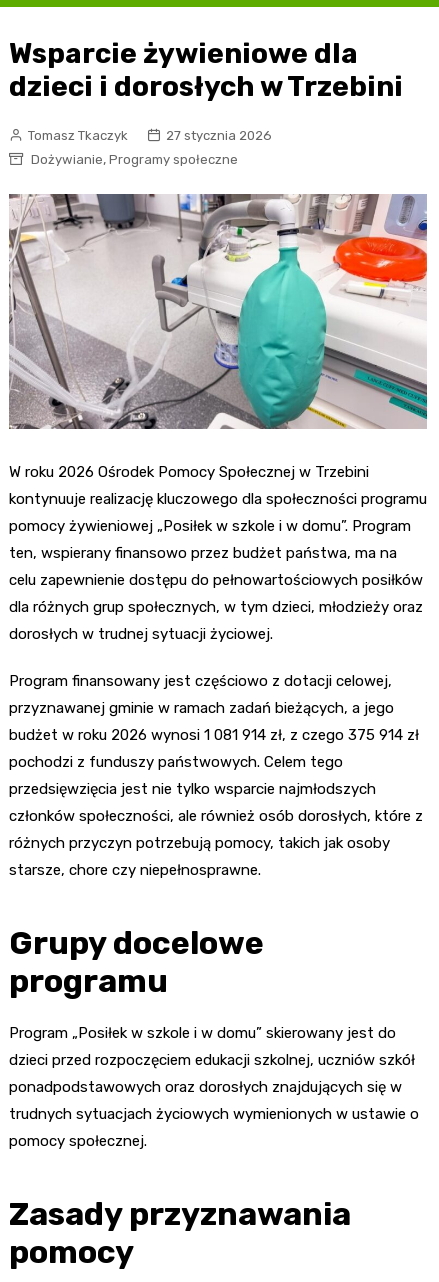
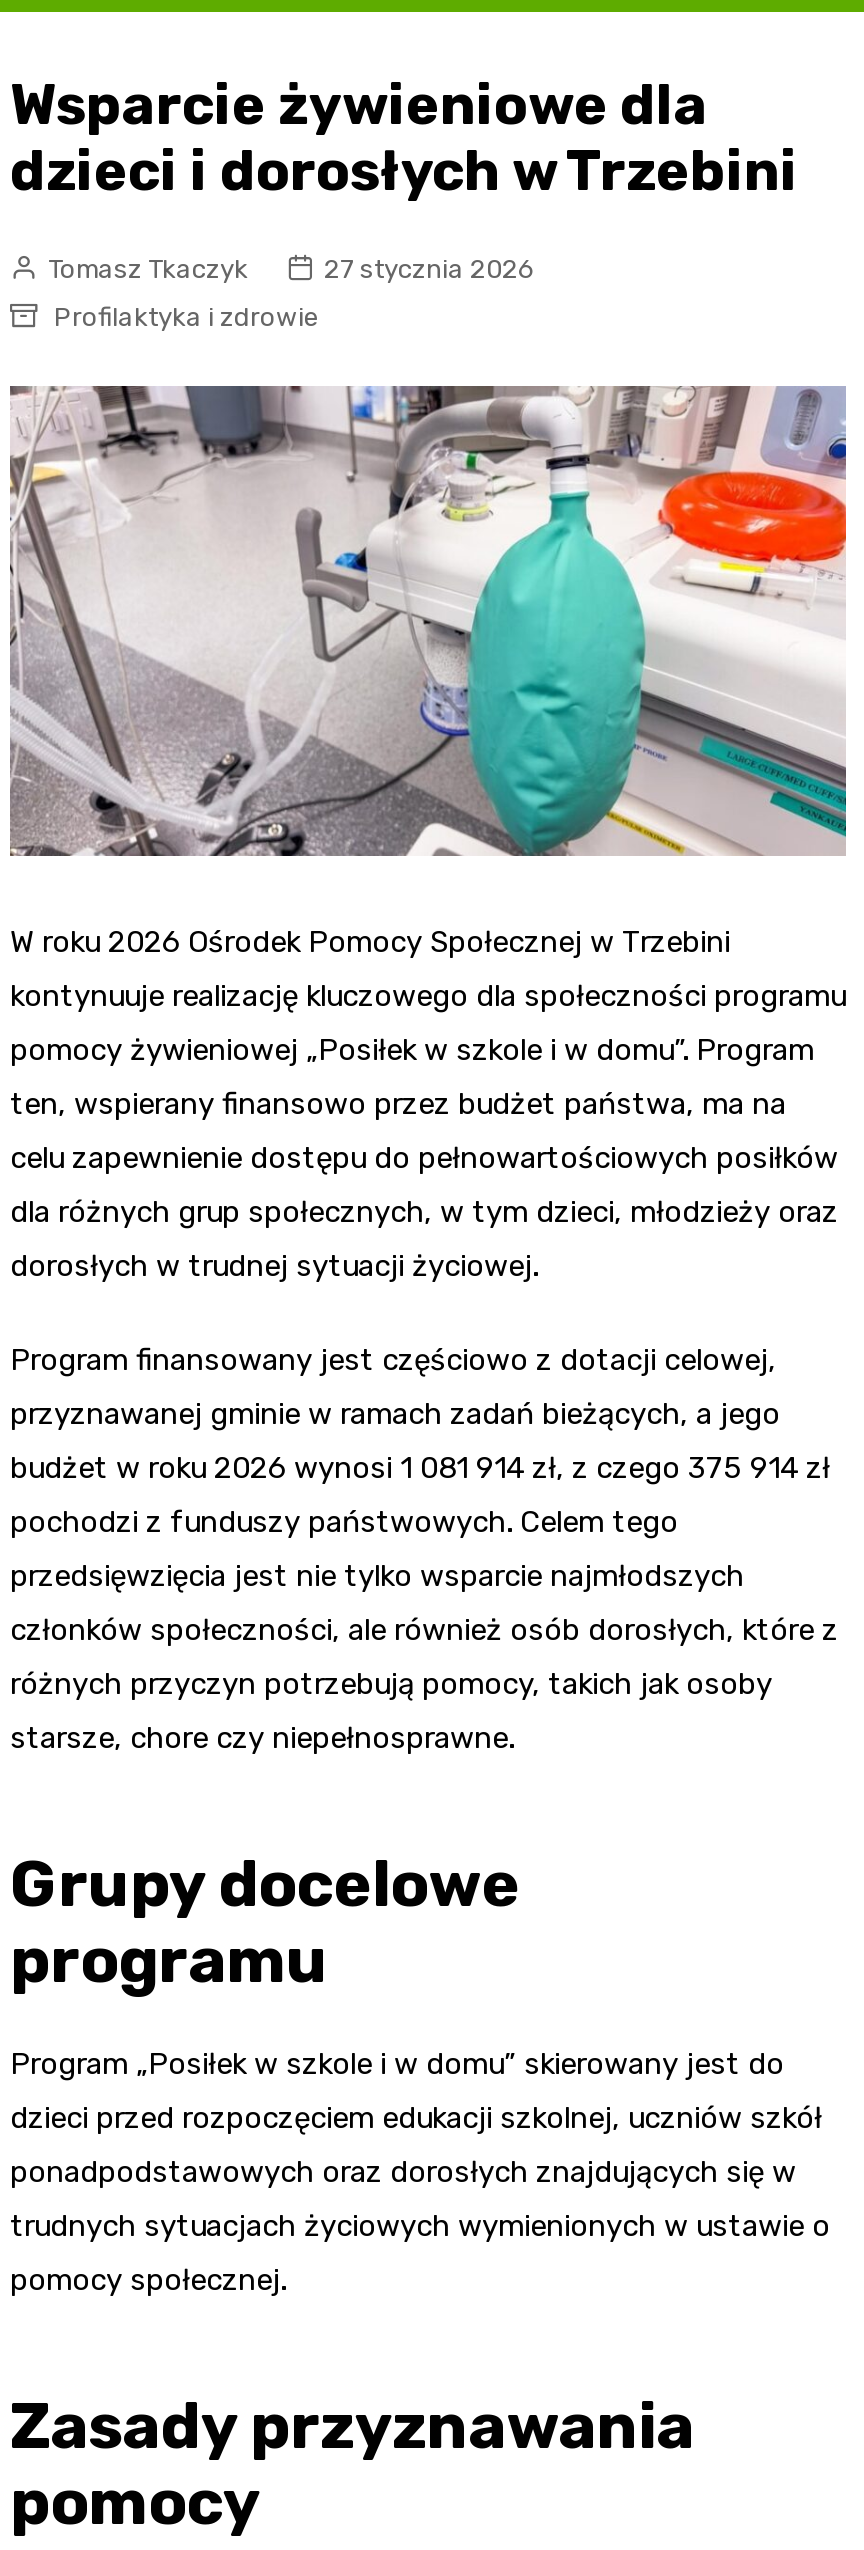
- Dożywianie, Programy społeczne
+ Profilaktyka i zdrowie
